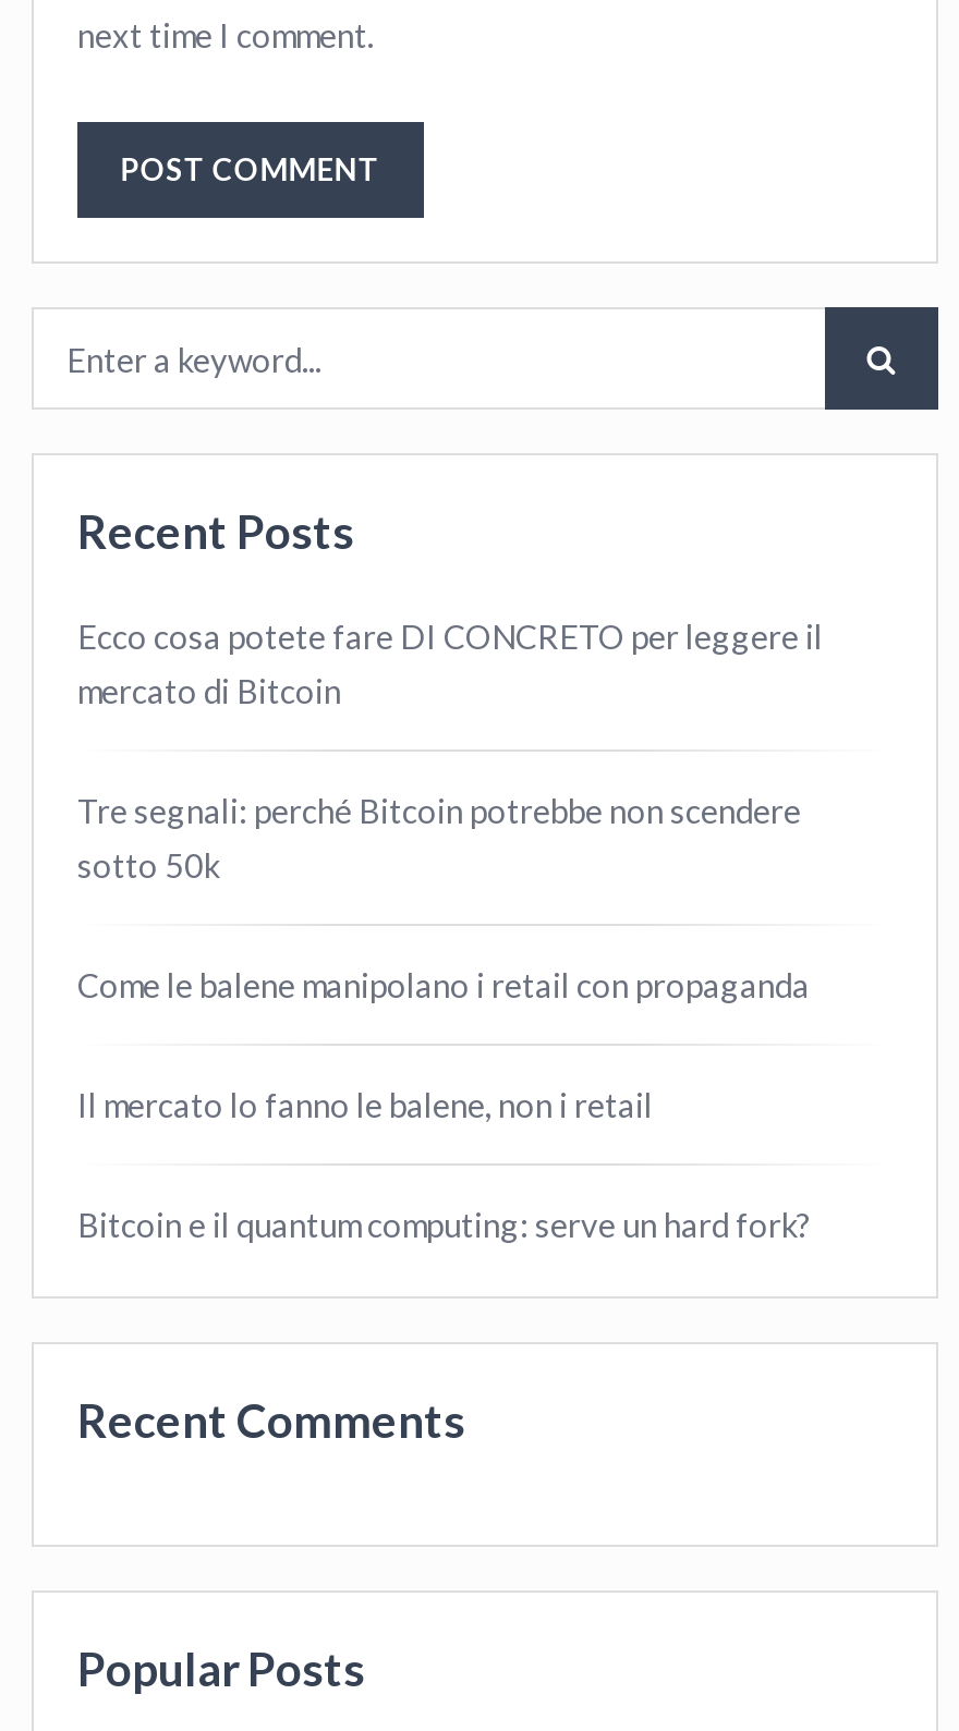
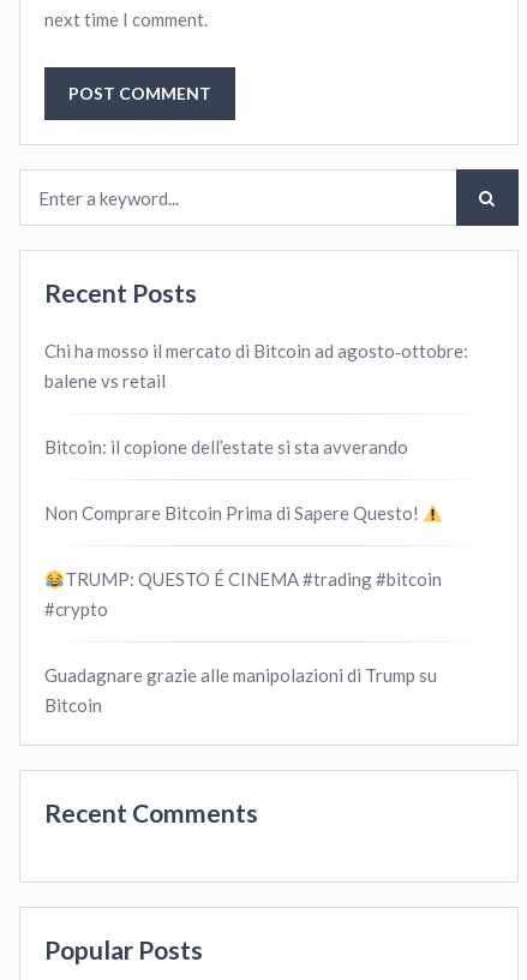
- Ecco cosa potete fare DI CONCRETO per leggere il
- mercato di Bitcoin
+ Chi ha mosso il mercato di Bitcoin ad agosto‑ottobre:
+ balene vs retail

- Tre segnali: perché Bitcoin potrebbe non scendere
- sotto 50k
+ Bitcoin: il copione dell’estate si sta avverando

- Come le balene manipolano i retail con propaganda
+ Non Comprare Bitcoin Prima di Sapere Questo!

- Il mercato lo fanno le balene, non i retail
+ TRUMP: QUESTO É CINEMA #trading #bitcoin
+ #crypto

- Bitcoin e il quantum computing: serve un hard fork?
+ Guadagnare grazie alle manipolazioni di Trump su
+ Bitcoin
